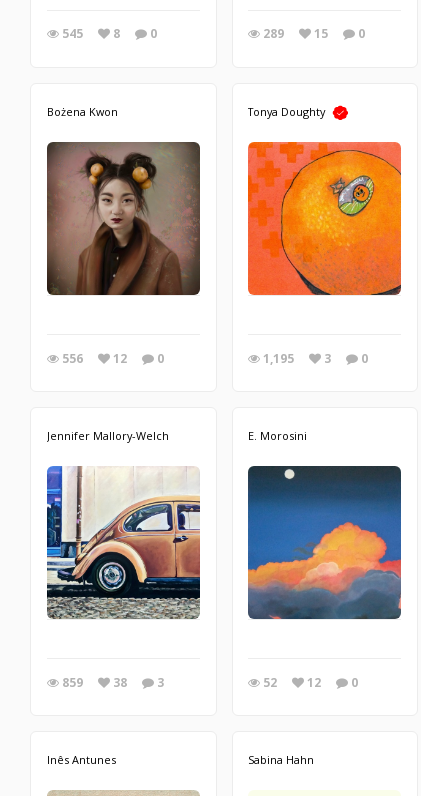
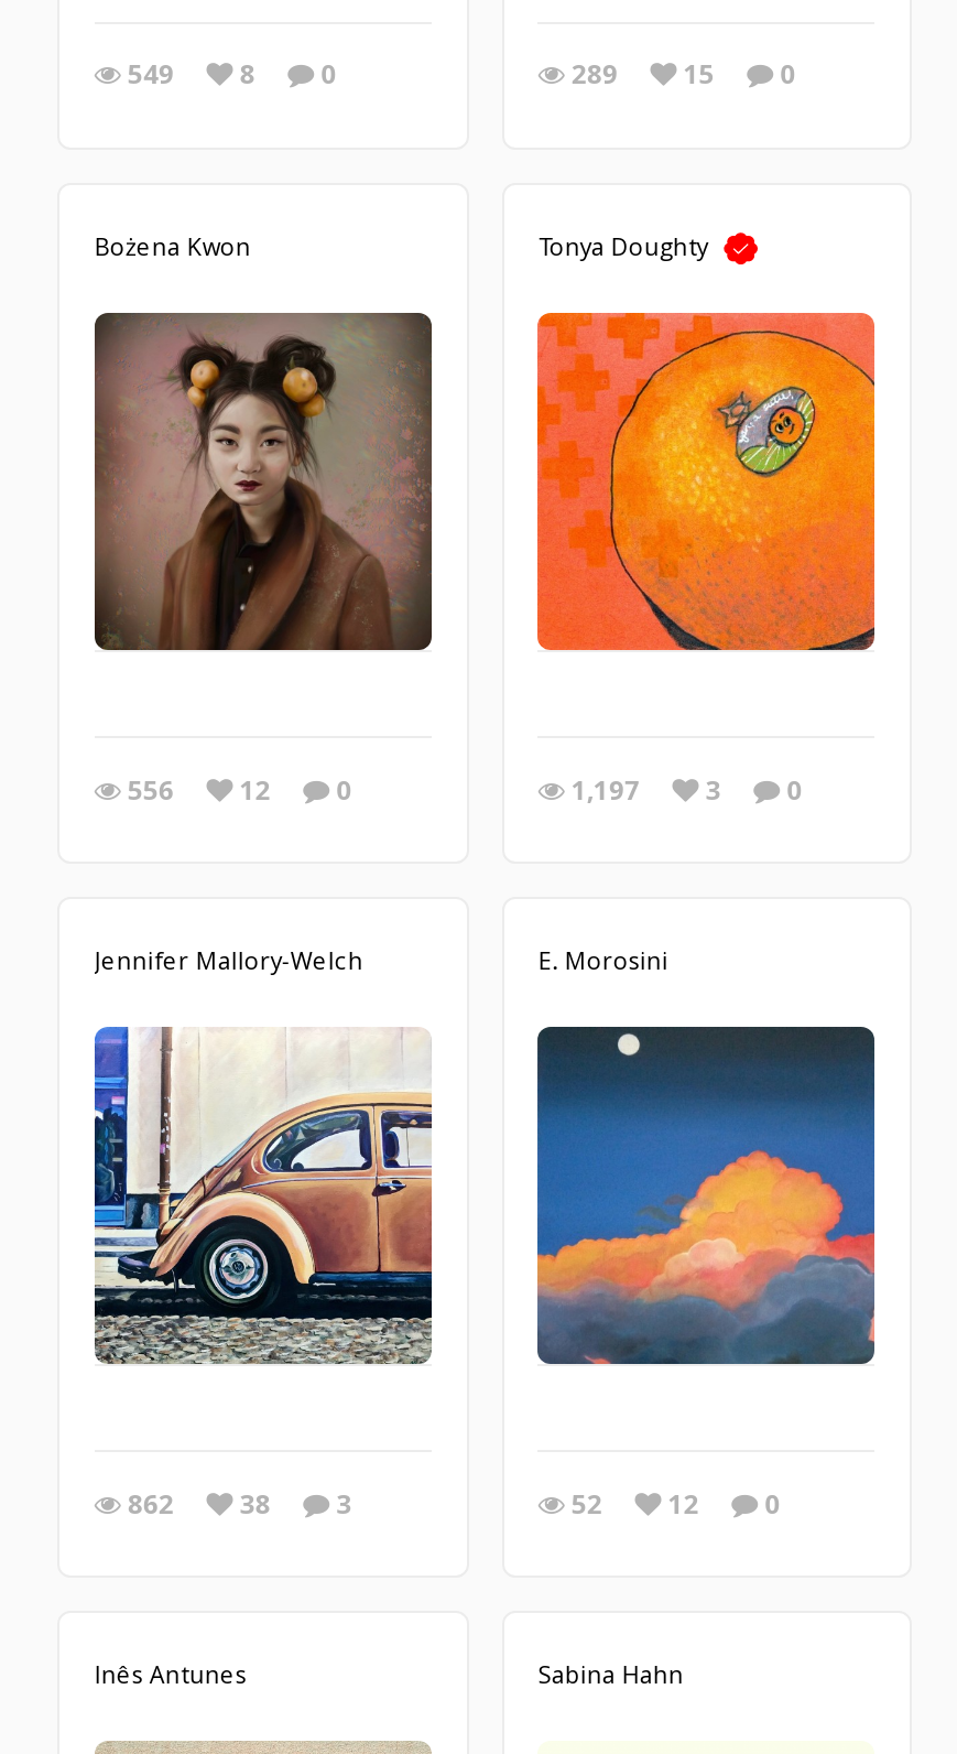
- 545 8 0
+ 549 8 0

- 1,195 3 0
+ 1,197 3 0

- 859 38 3
+ 862 38 3
